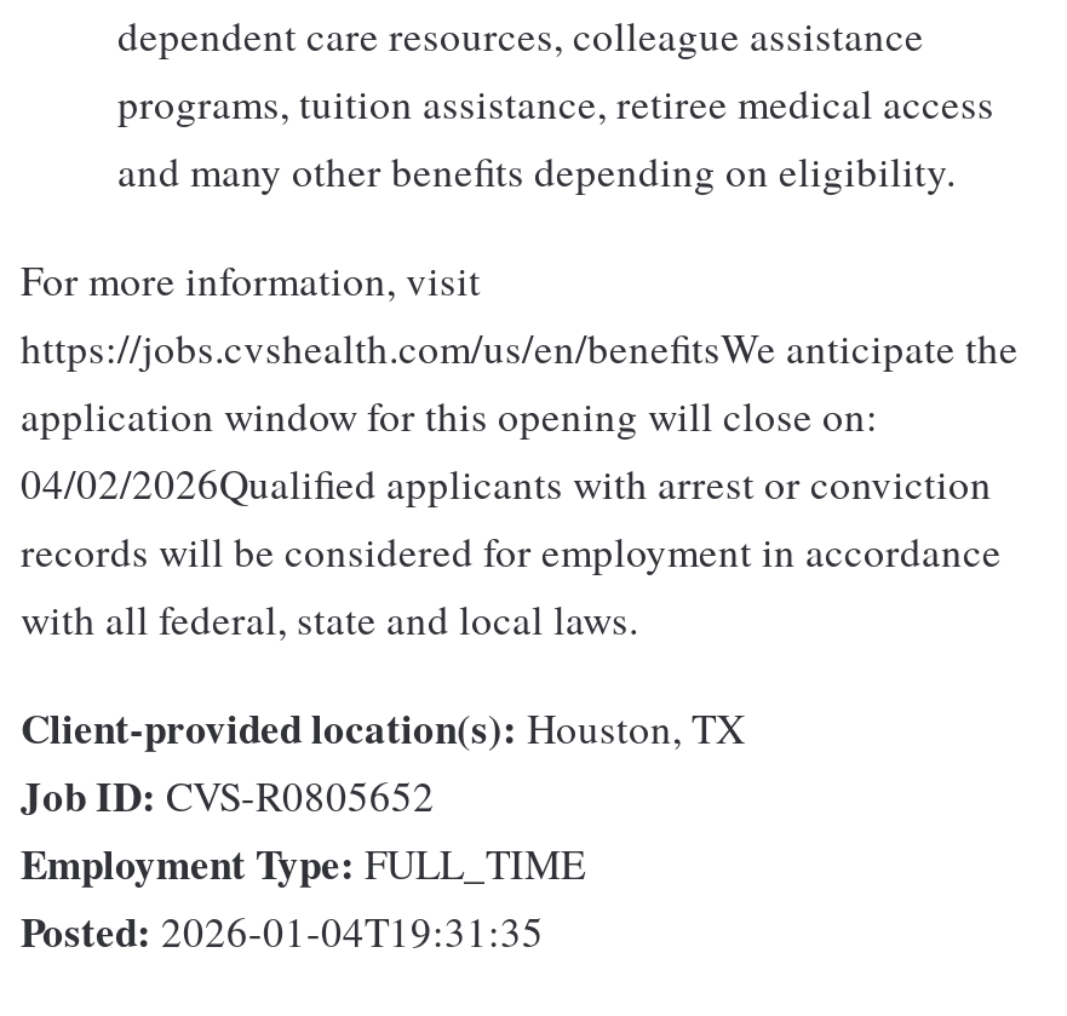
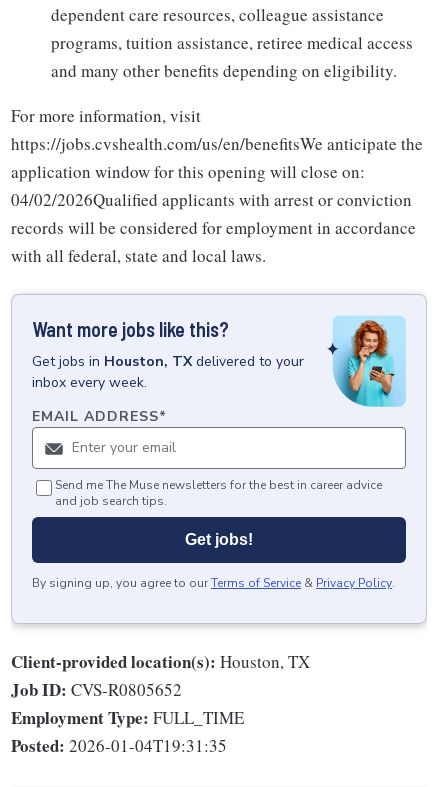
+ [image]
+ Want more jobs like this?
+ Get jobs in Houston, TX delivered to your
+ inbox every week.
+ EMAIL ADDRESS*

+ Send me The Muse newsletters for the best in career advice
+ and job search tips.
+ Get jobs!
+ By signing up, you agree to our Terms of Service & Privacy Policy.
